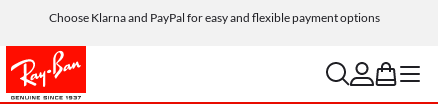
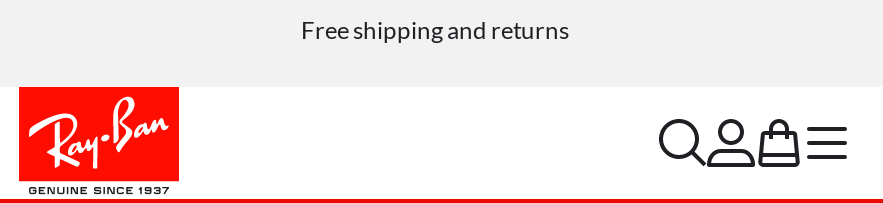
- Choose Klarna and PayPal for easy and flexible payment options
+ Free shipping and returns
